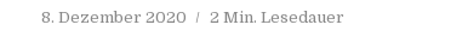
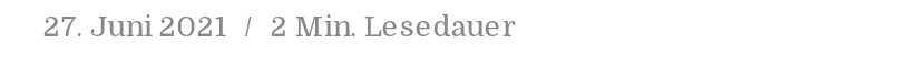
- 8. Dezember 2020 2 Min. Lesedauer
+ 27. Juni 2021 2 Min. Lesedauer
